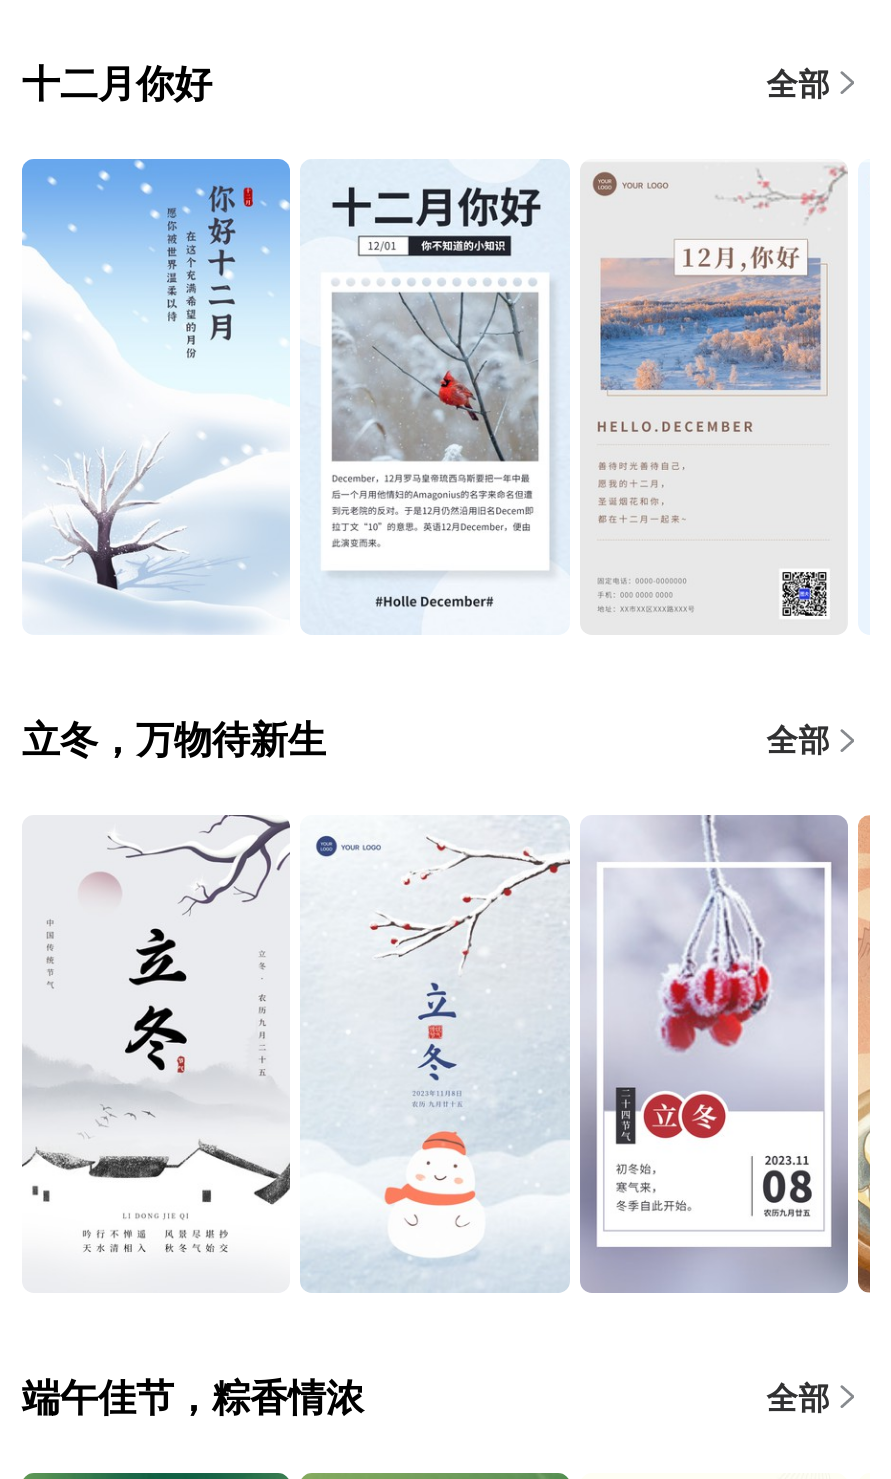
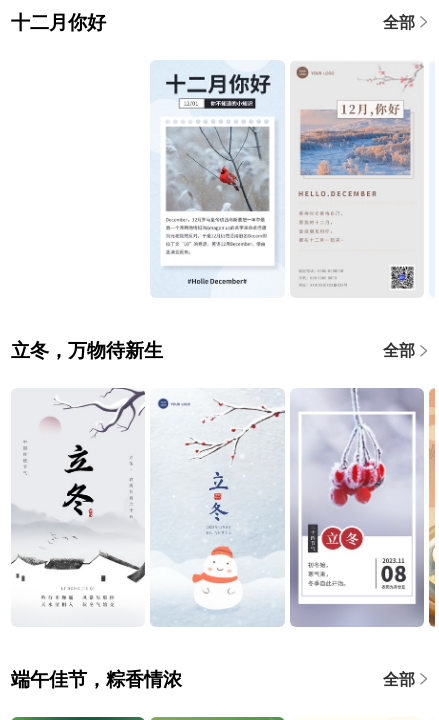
- [image]
